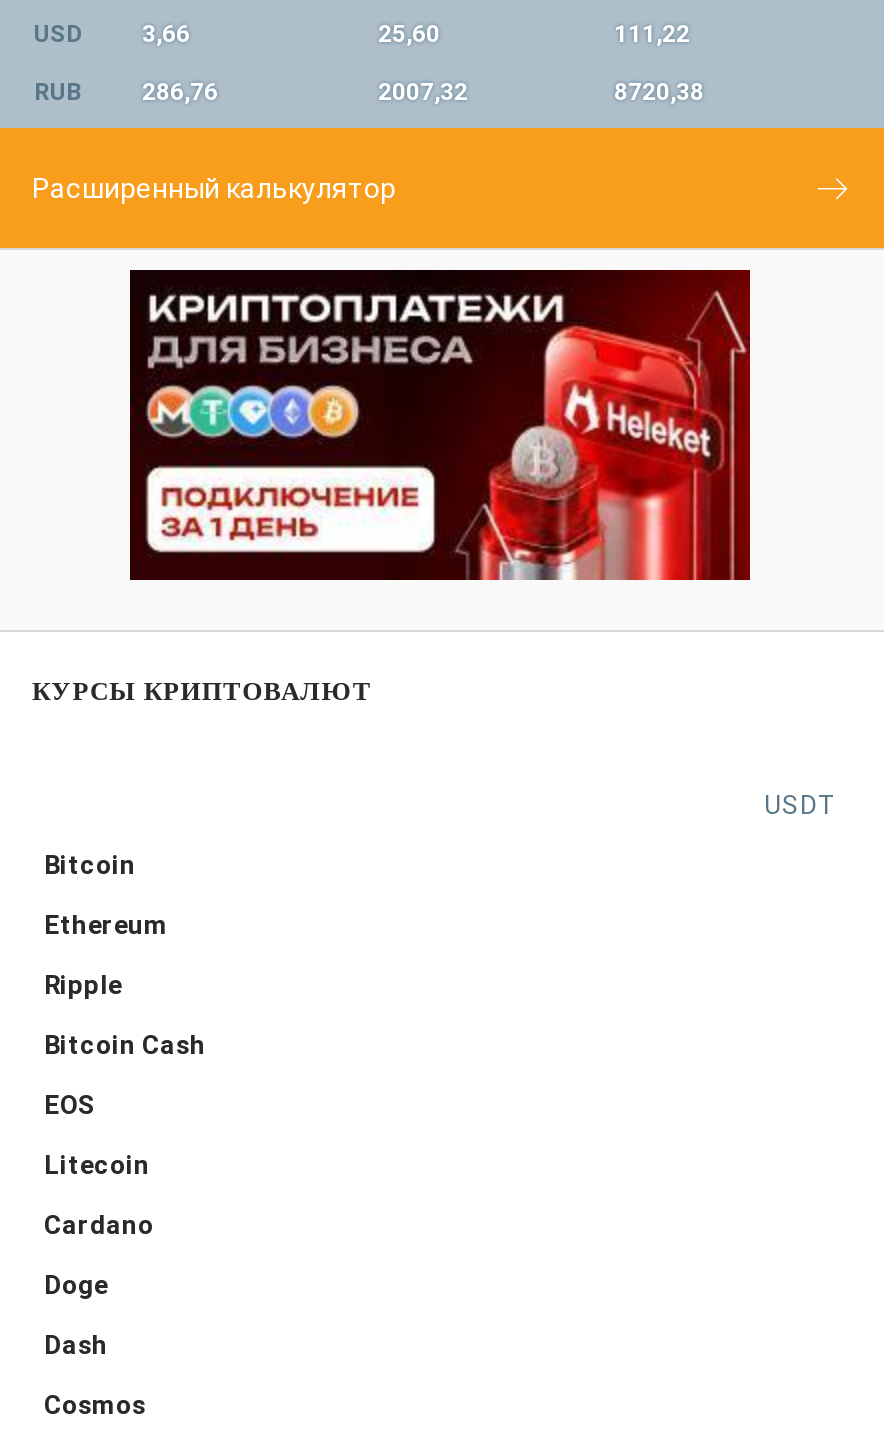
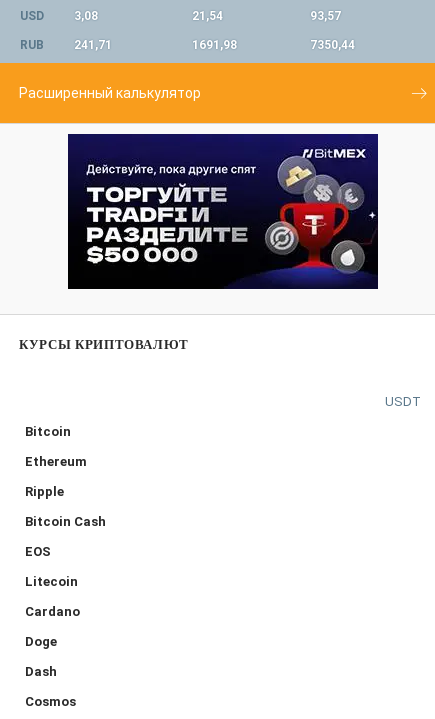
- 3,66
+ 3,08

- 25,60
+ 21,54

- 111,22
+ 93,57

- 286,76
+ 241,71

- 2007,32
+ 1691,98

- 8720,38
+ 7350,44

- [image]
+ [image]
